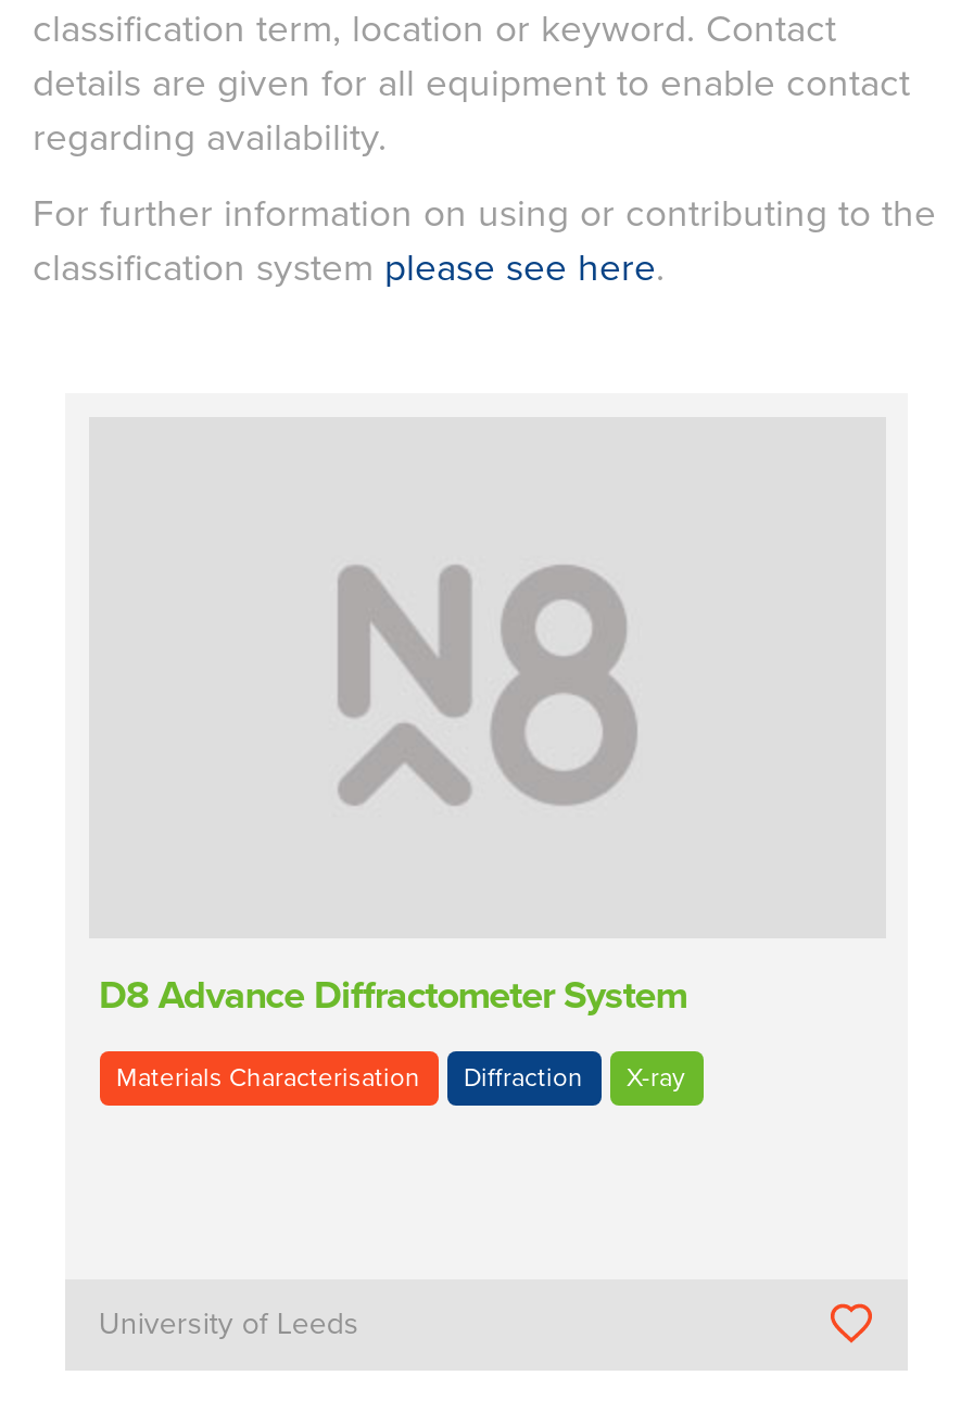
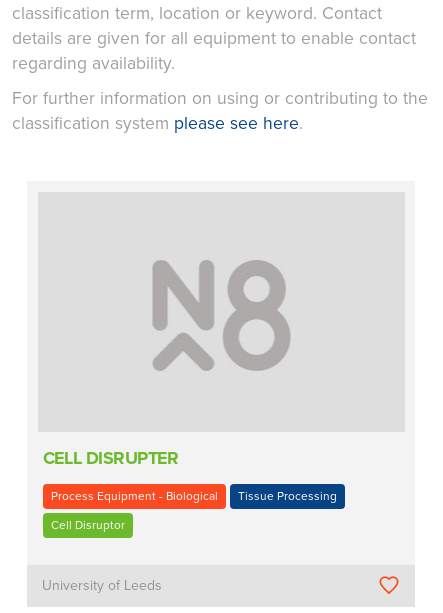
- D8 Advance Diffractometer System
- Materials Characterisation
- Diffraction
- X-ray
+ CELL DISRUPTER
+ Process Equipment - Biological
+ Tissue Processing
+ Cell Disruptor
